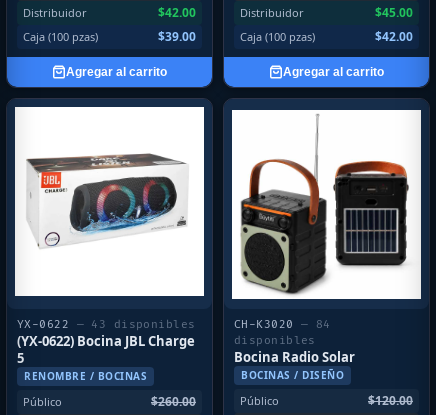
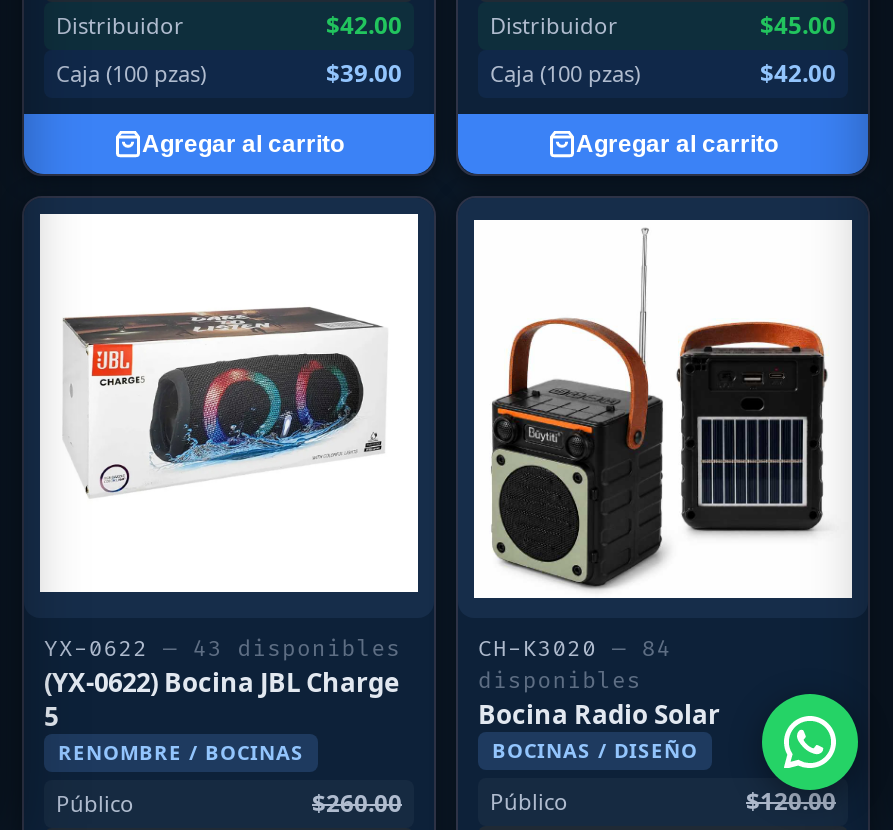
+ [image]
